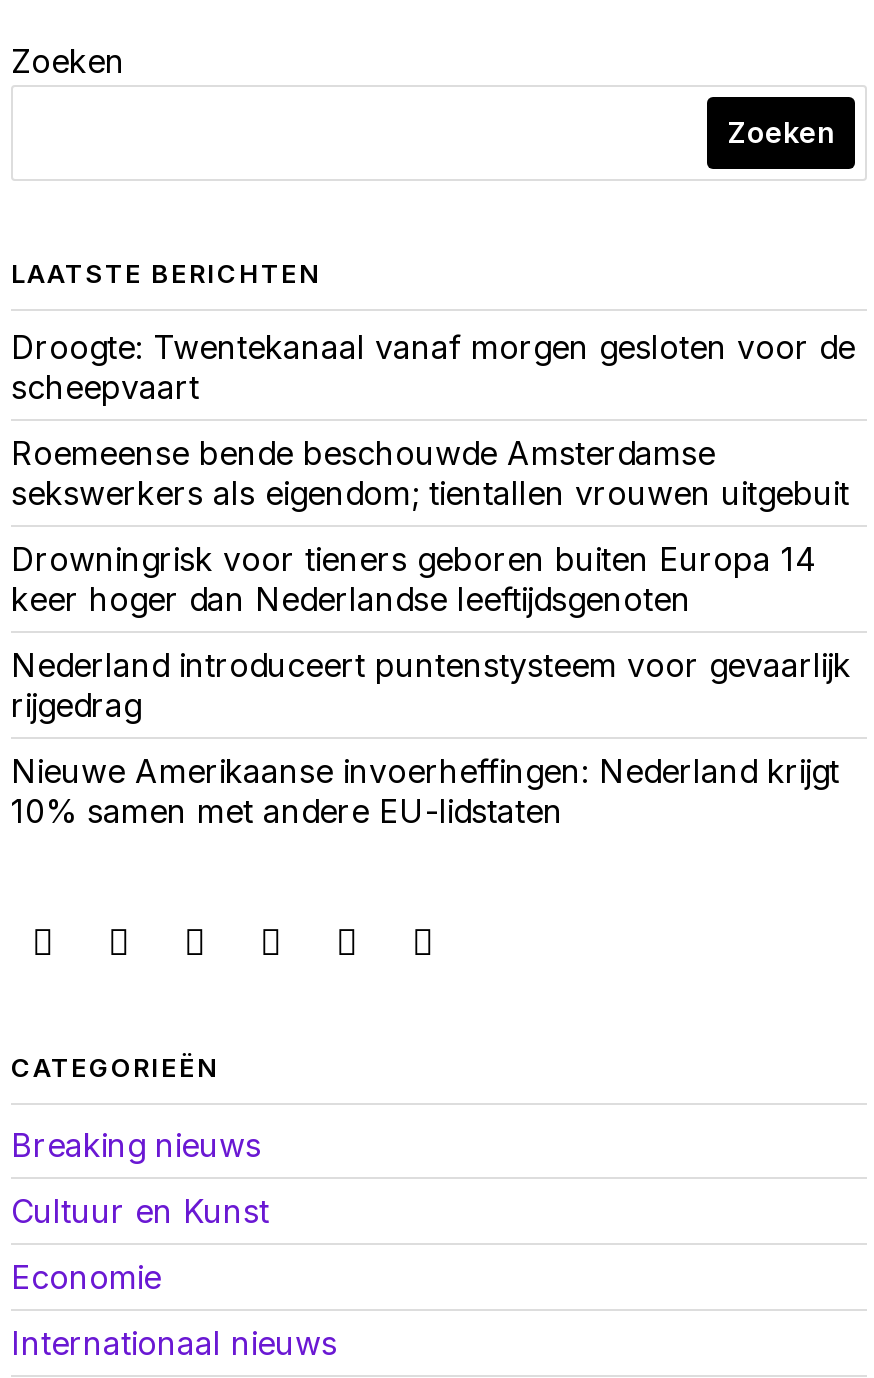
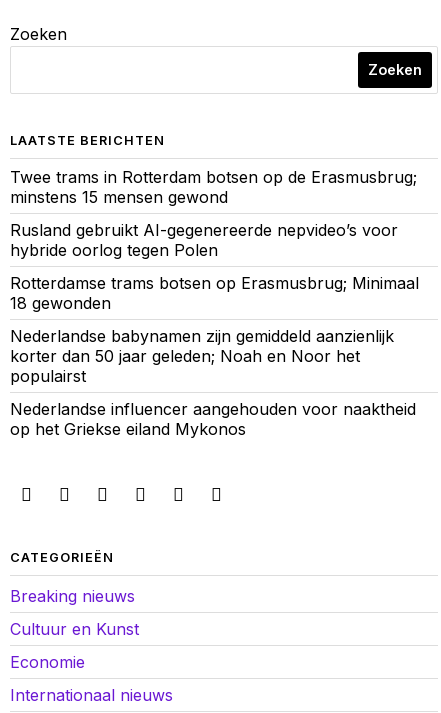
- Droogte: Twentekanaal vanaf morgen gesloten voor de
- scheepvaart
+ Twee trams in Rotterdam botsen op de Erasmusbrug;
+ minstens 15 mensen gewond

- Roemeense bende beschouwde Amsterdamse
- sekswerkers als eigendom; tientallen vrouwen uitgebuit
+ Rusland gebruikt AI-gegenereerde nepvideo’s voor
+ hybride oorlog tegen Polen

- Drowningrisk voor tieners geboren buiten Europa 14
- keer hoger dan Nederlandse leeftijdsgenoten
+ Rotterdamse trams botsen op Erasmusbrug; Minimaal
+ 18 gewonden

- Nederland introduceert puntenstysteem voor gevaarlijk
- rijgedrag
+ Nederlandse babynamen zijn gemiddeld aanzienlijk
+ korter dan 50 jaar geleden; Noah en Noor het
+ populairst

- Nieuwe Amerikaanse invoerheffingen: Nederland krijgt
- 10% samen met andere EU-lidstaten
+ Nederlandse influencer aangehouden voor naaktheid
+ op het Griekse eiland Mykonos
